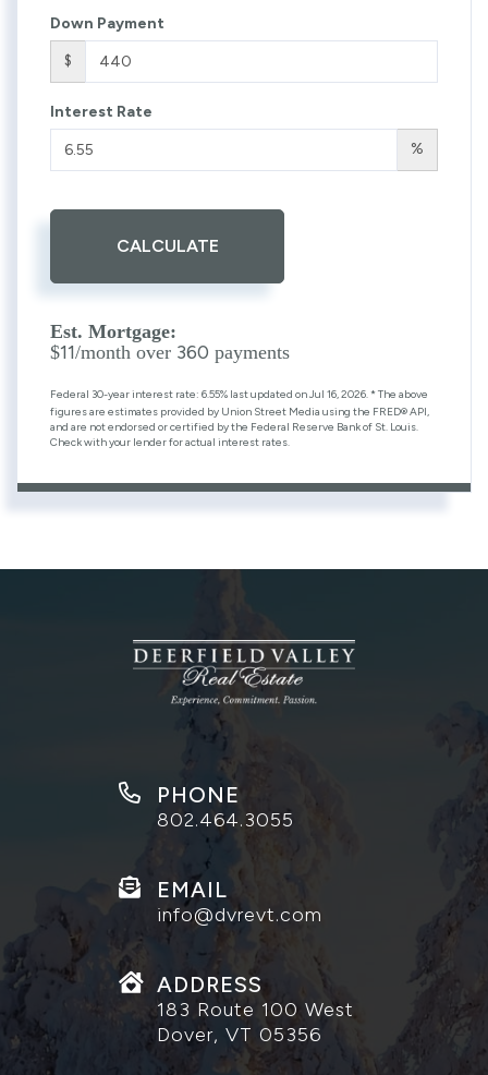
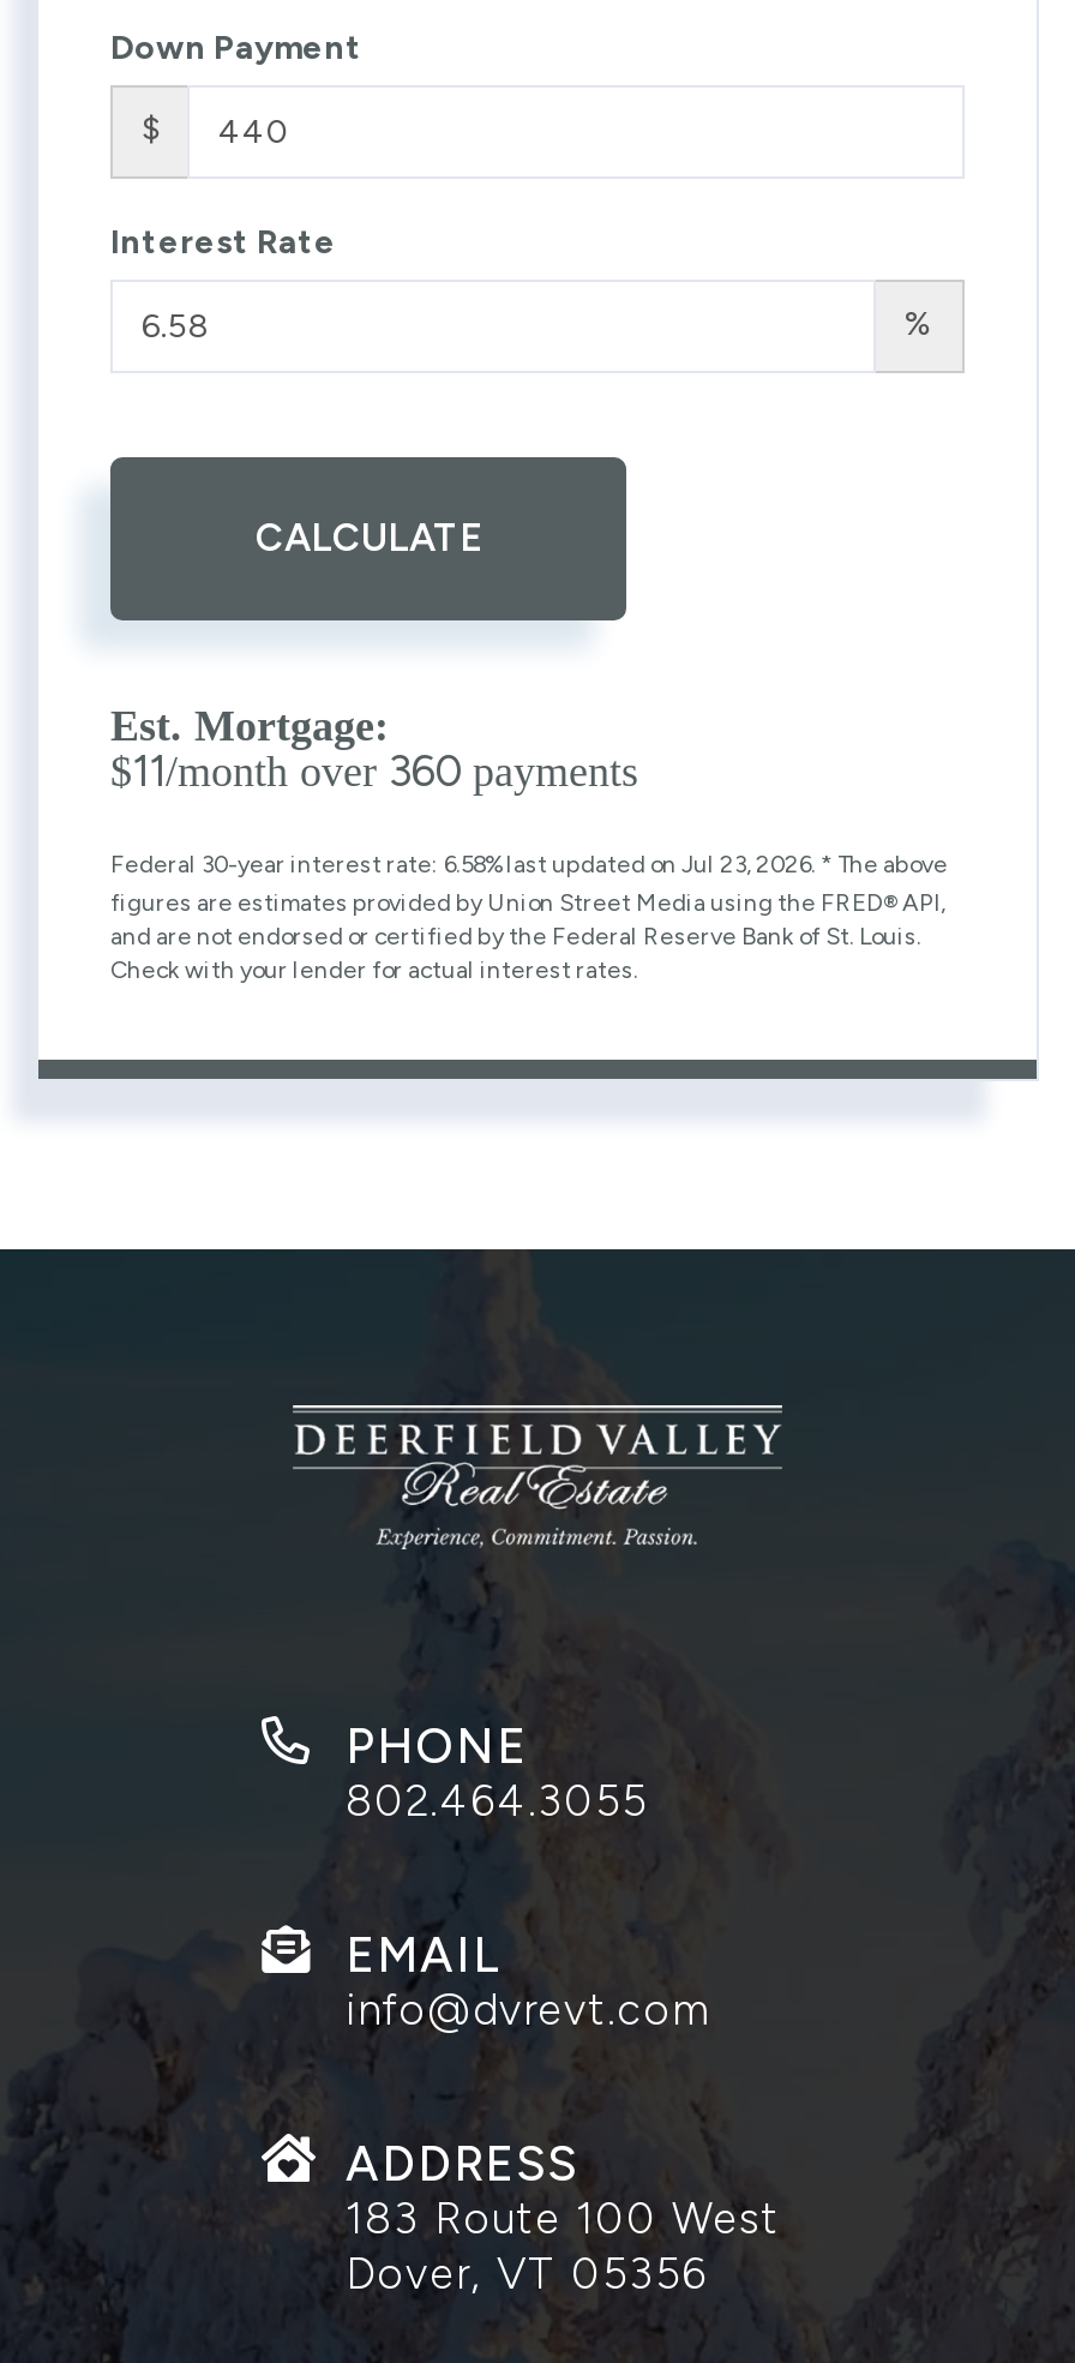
- Federal 30-year interest rate: 6.55% last updated on Jul 16, 2026. * The above
+ Federal 30-year interest rate: 6.58% last updated on Jul 23, 2026. * The above
